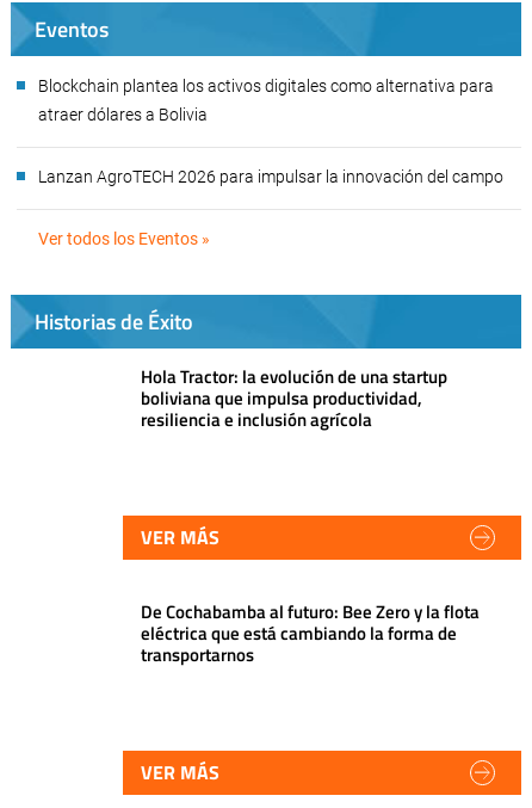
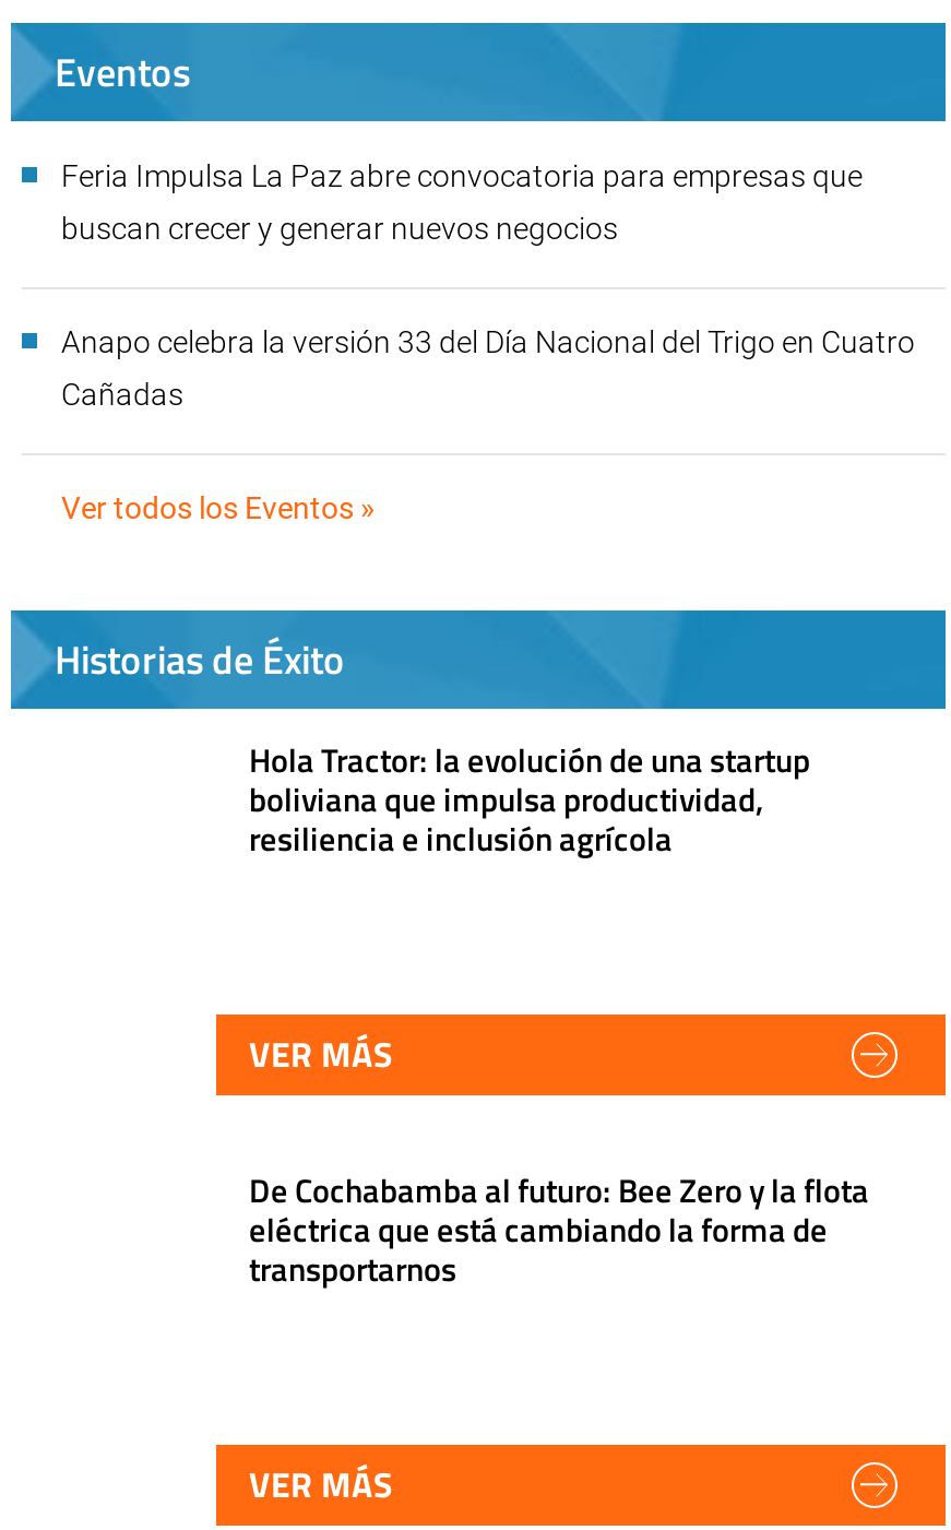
- Blockchain plantea los activos digitales como alternativa para
- atraer dólares a Bolivia
- Lanzan AgroTECH 2026 para impulsar la innovación del campo
+ Feria Impulsa La Paz abre convocatoria para empresas que
+ buscan crecer y generar nuevos negocios
+ Anapo celebra la versión 33 del Día Nacional del Trigo en Cuatro
+ Cañadas
